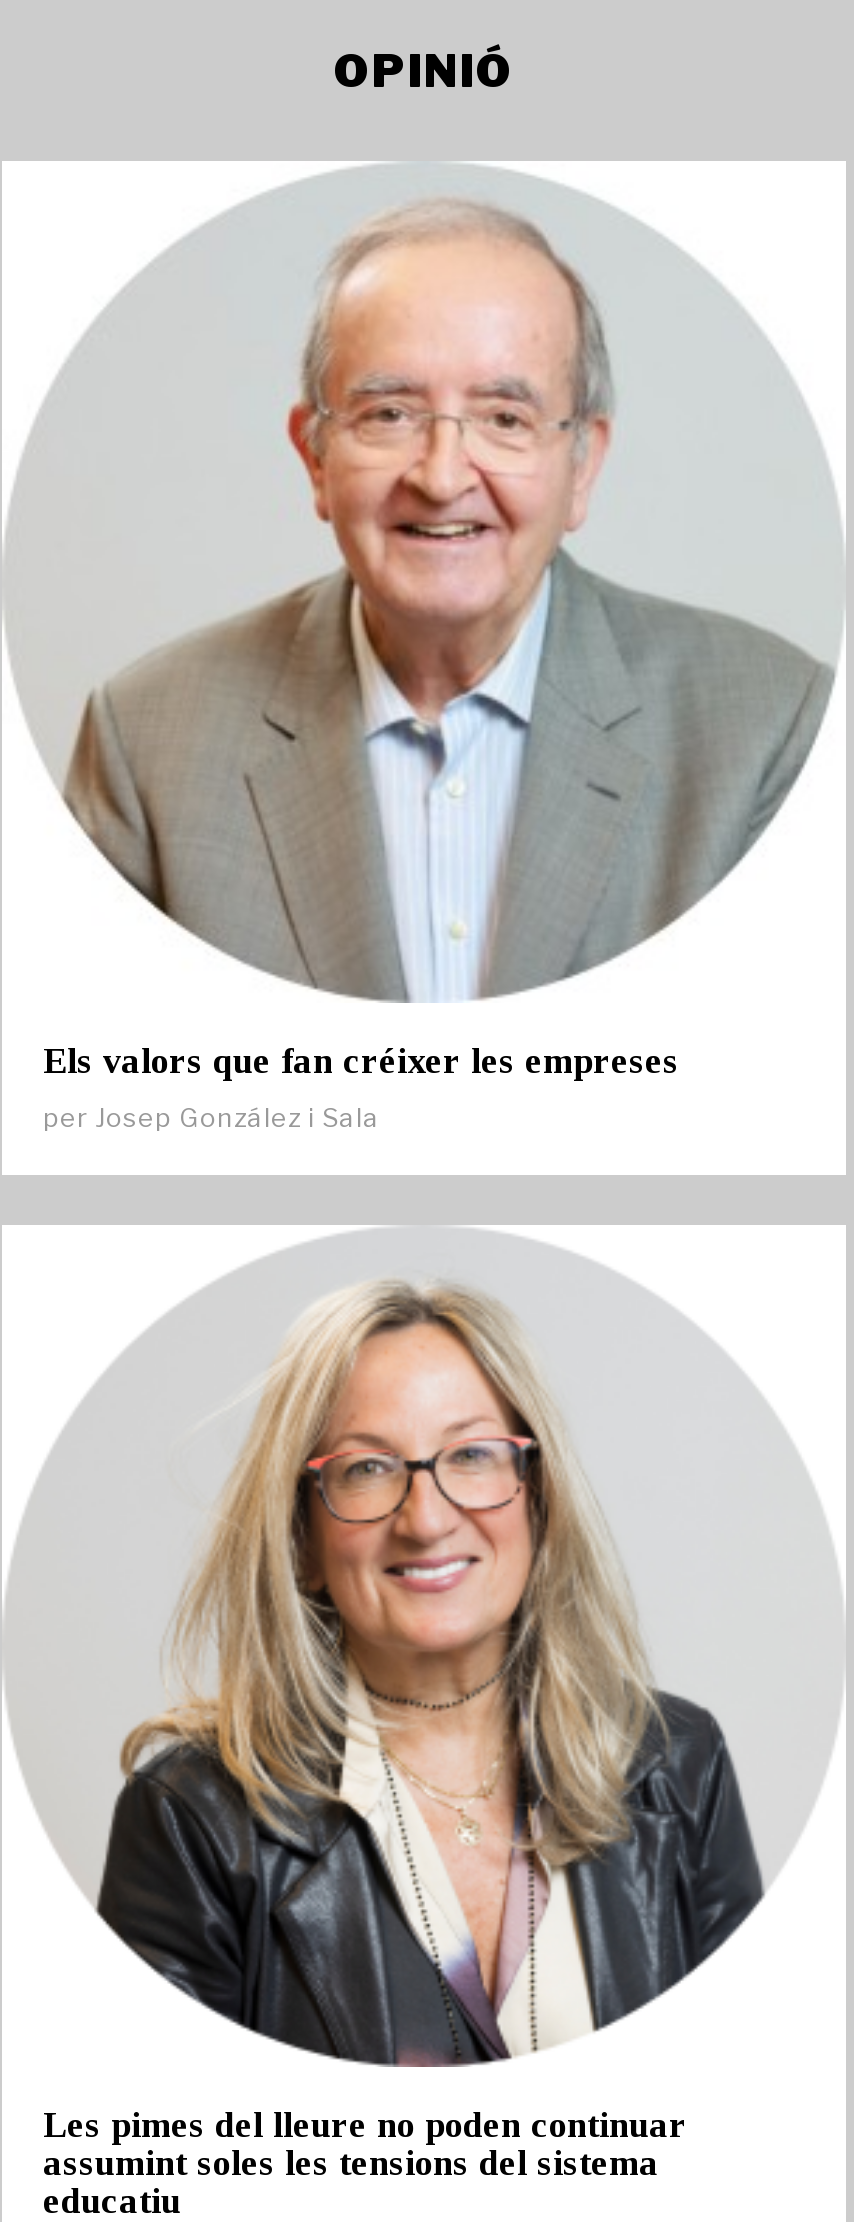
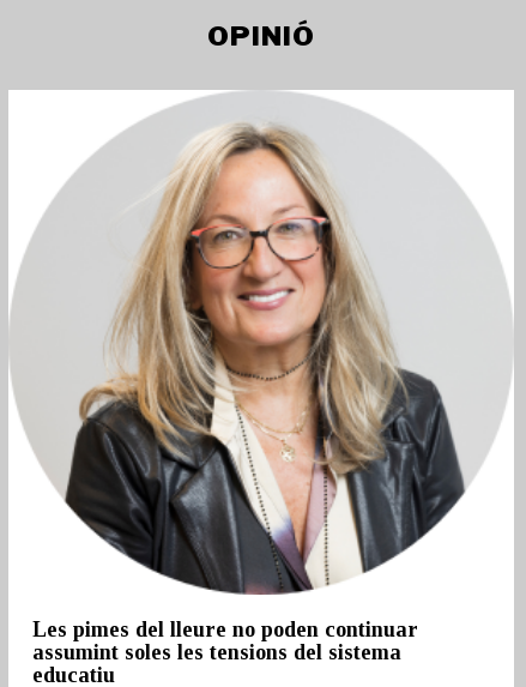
- [image]
- Els valors que fan créixer les empreses
- per Josep González i Sala
